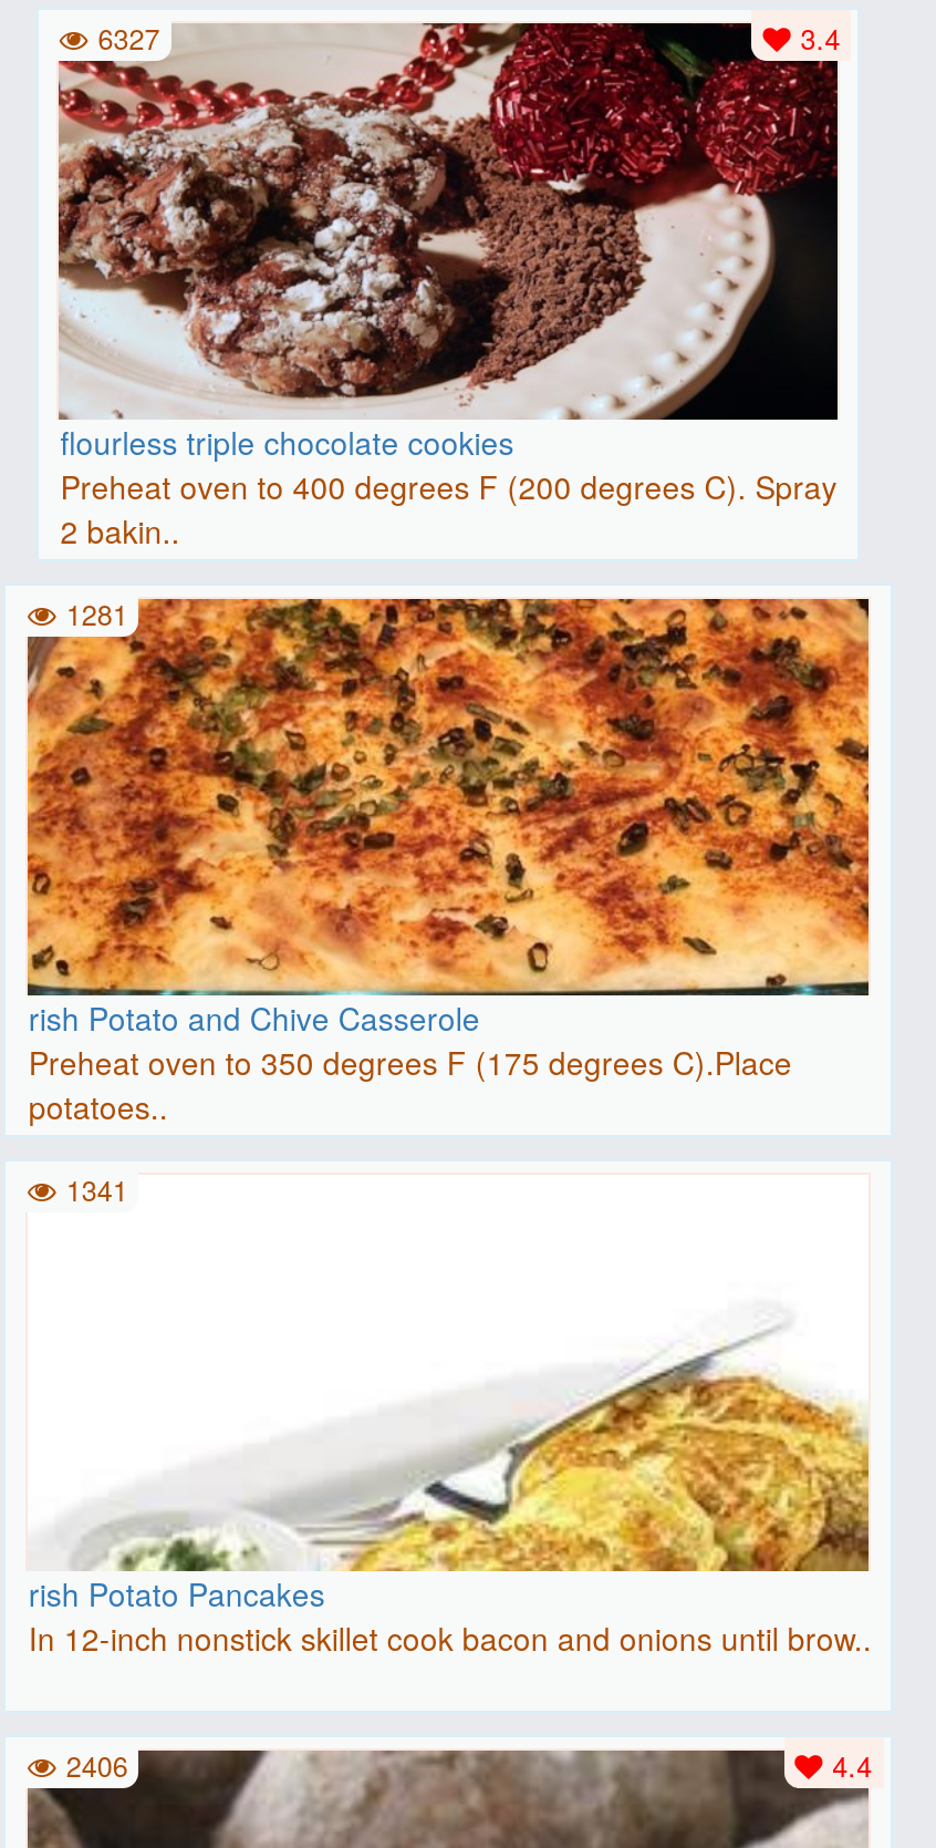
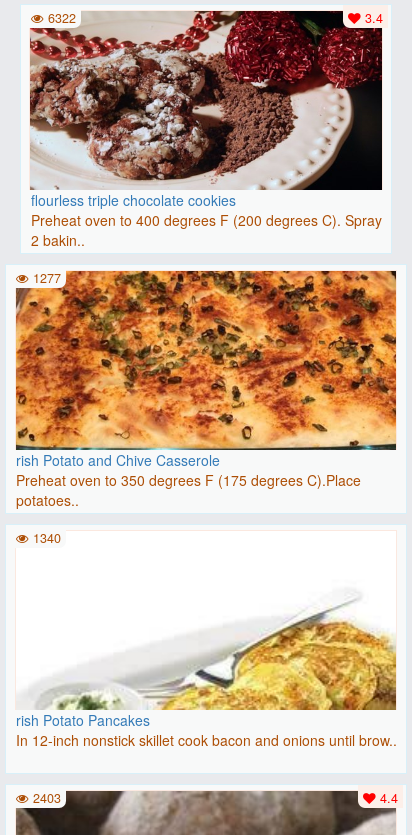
- 6327
+ 6322

- 1281
+ 1277

- 1341
+ 1340

- 2406
+ 2403
